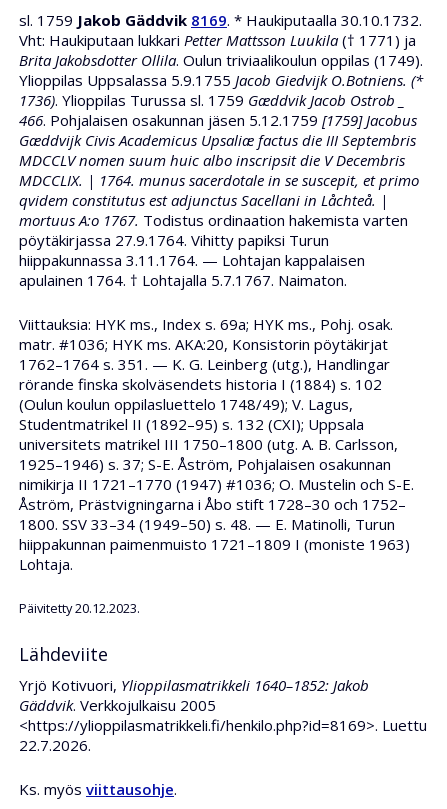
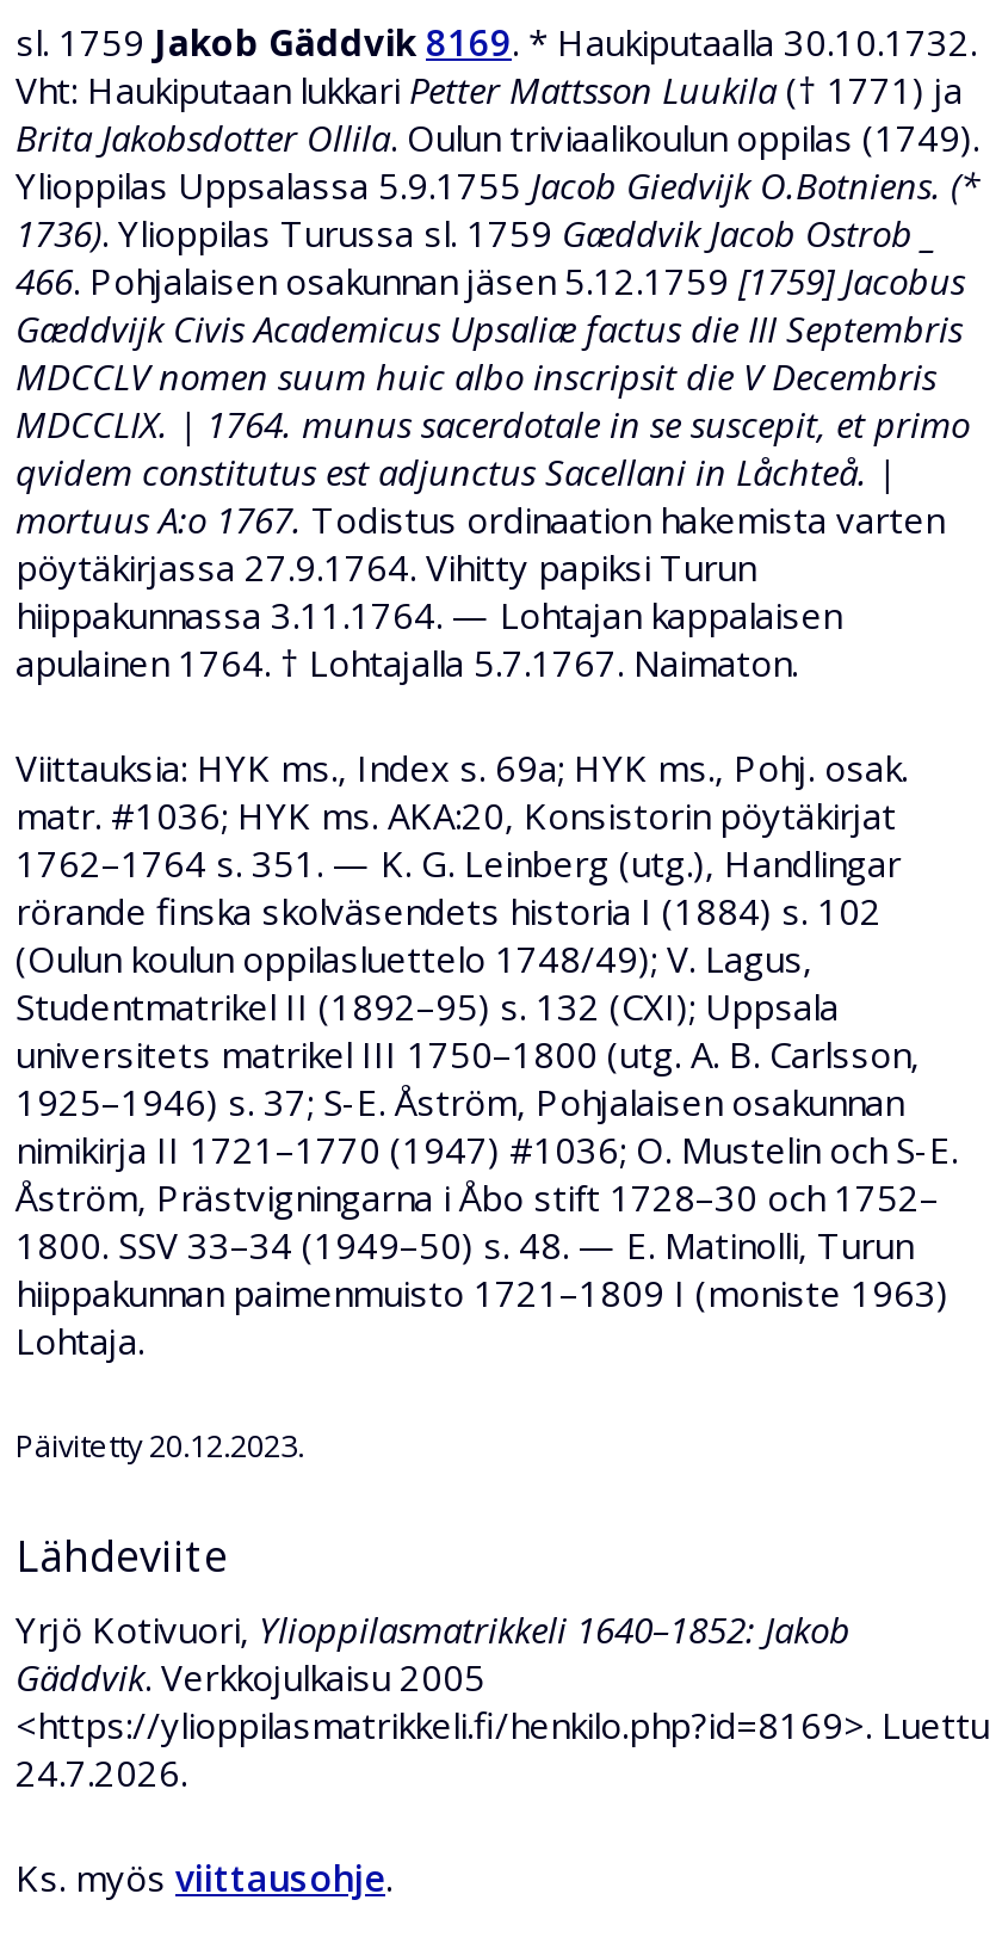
- 22.7.2026.
+ 24.7.2026.
